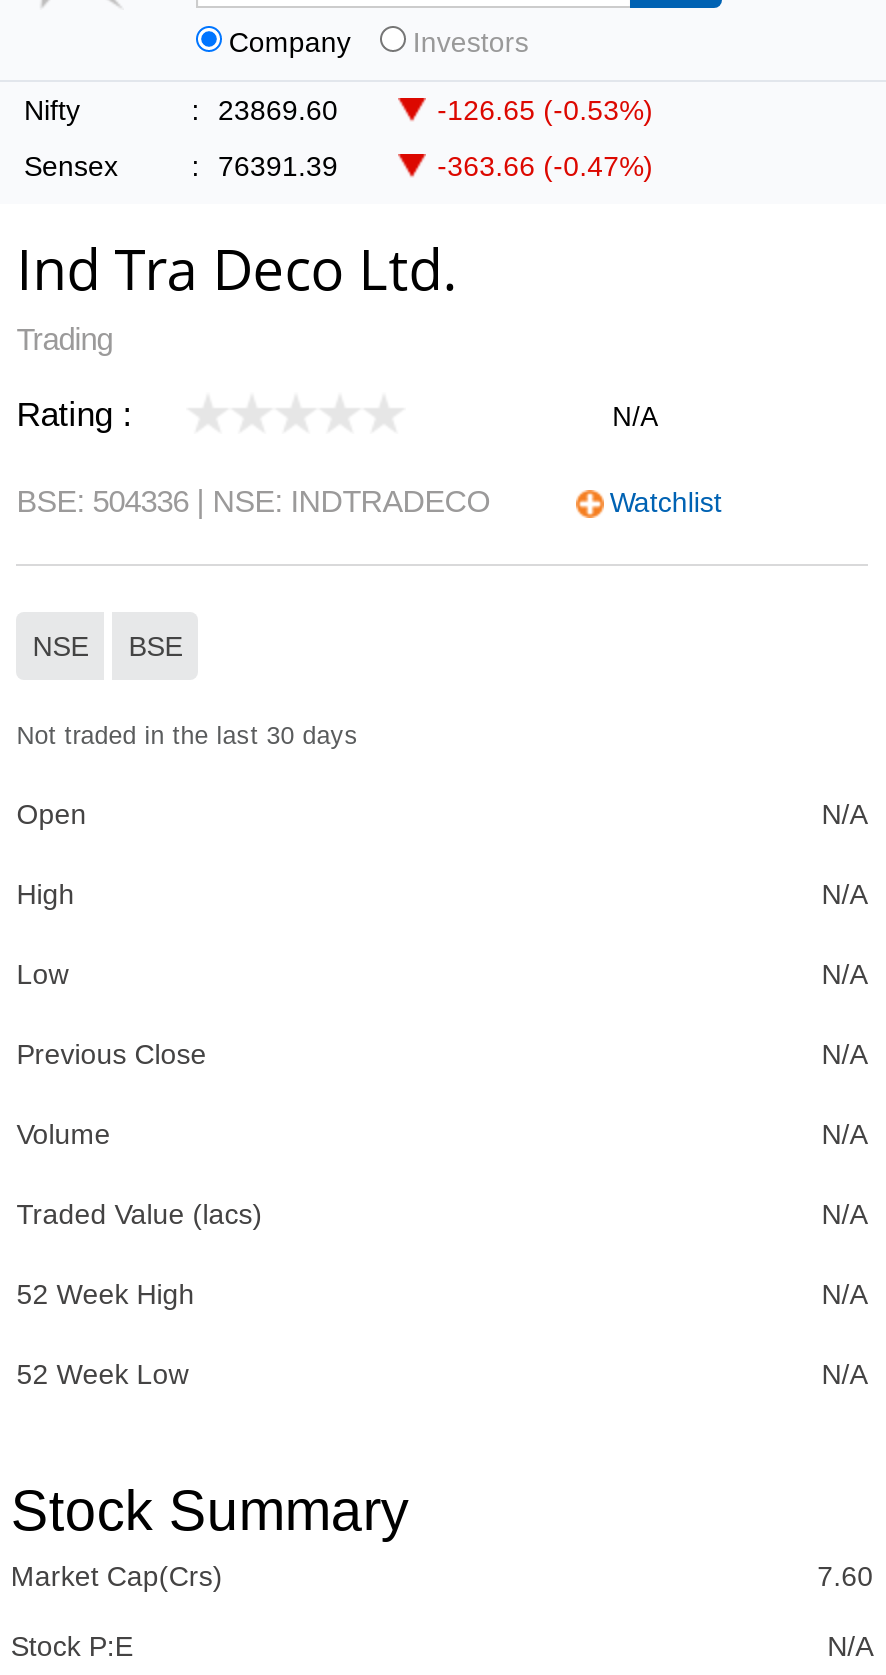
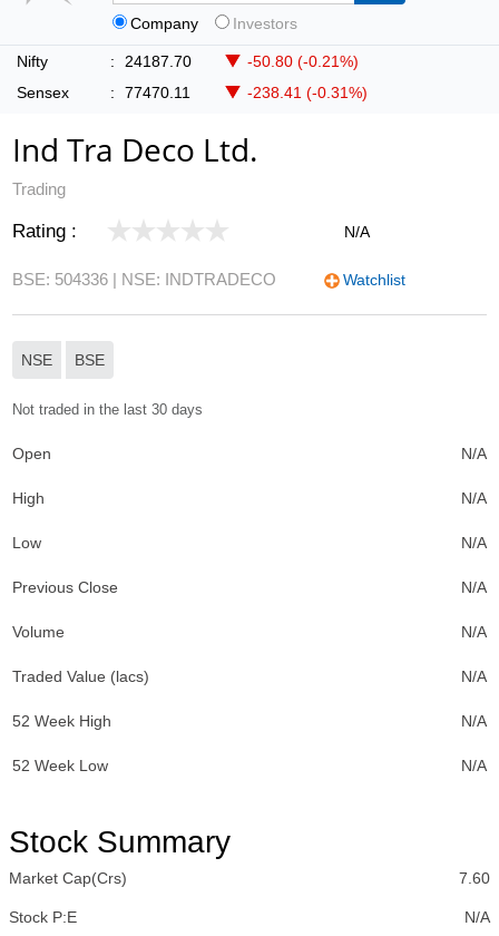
- 23869.60
+ 24187.70

- -126.65 (-0.53%)
+ -50.80 (-0.21%)

- 76391.39
+ 77470.11

- -363.66 (-0.47%)
+ -238.41 (-0.31%)
